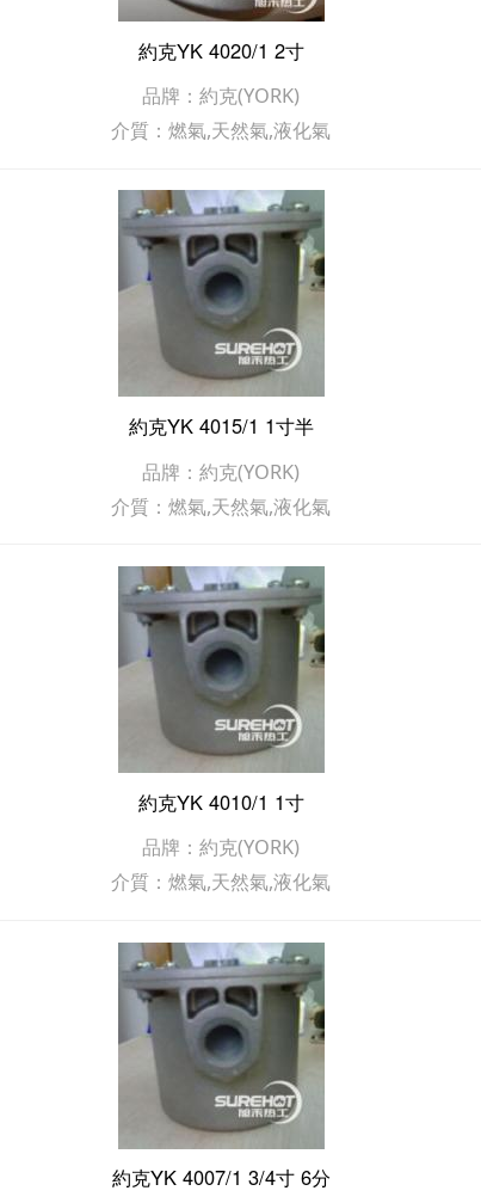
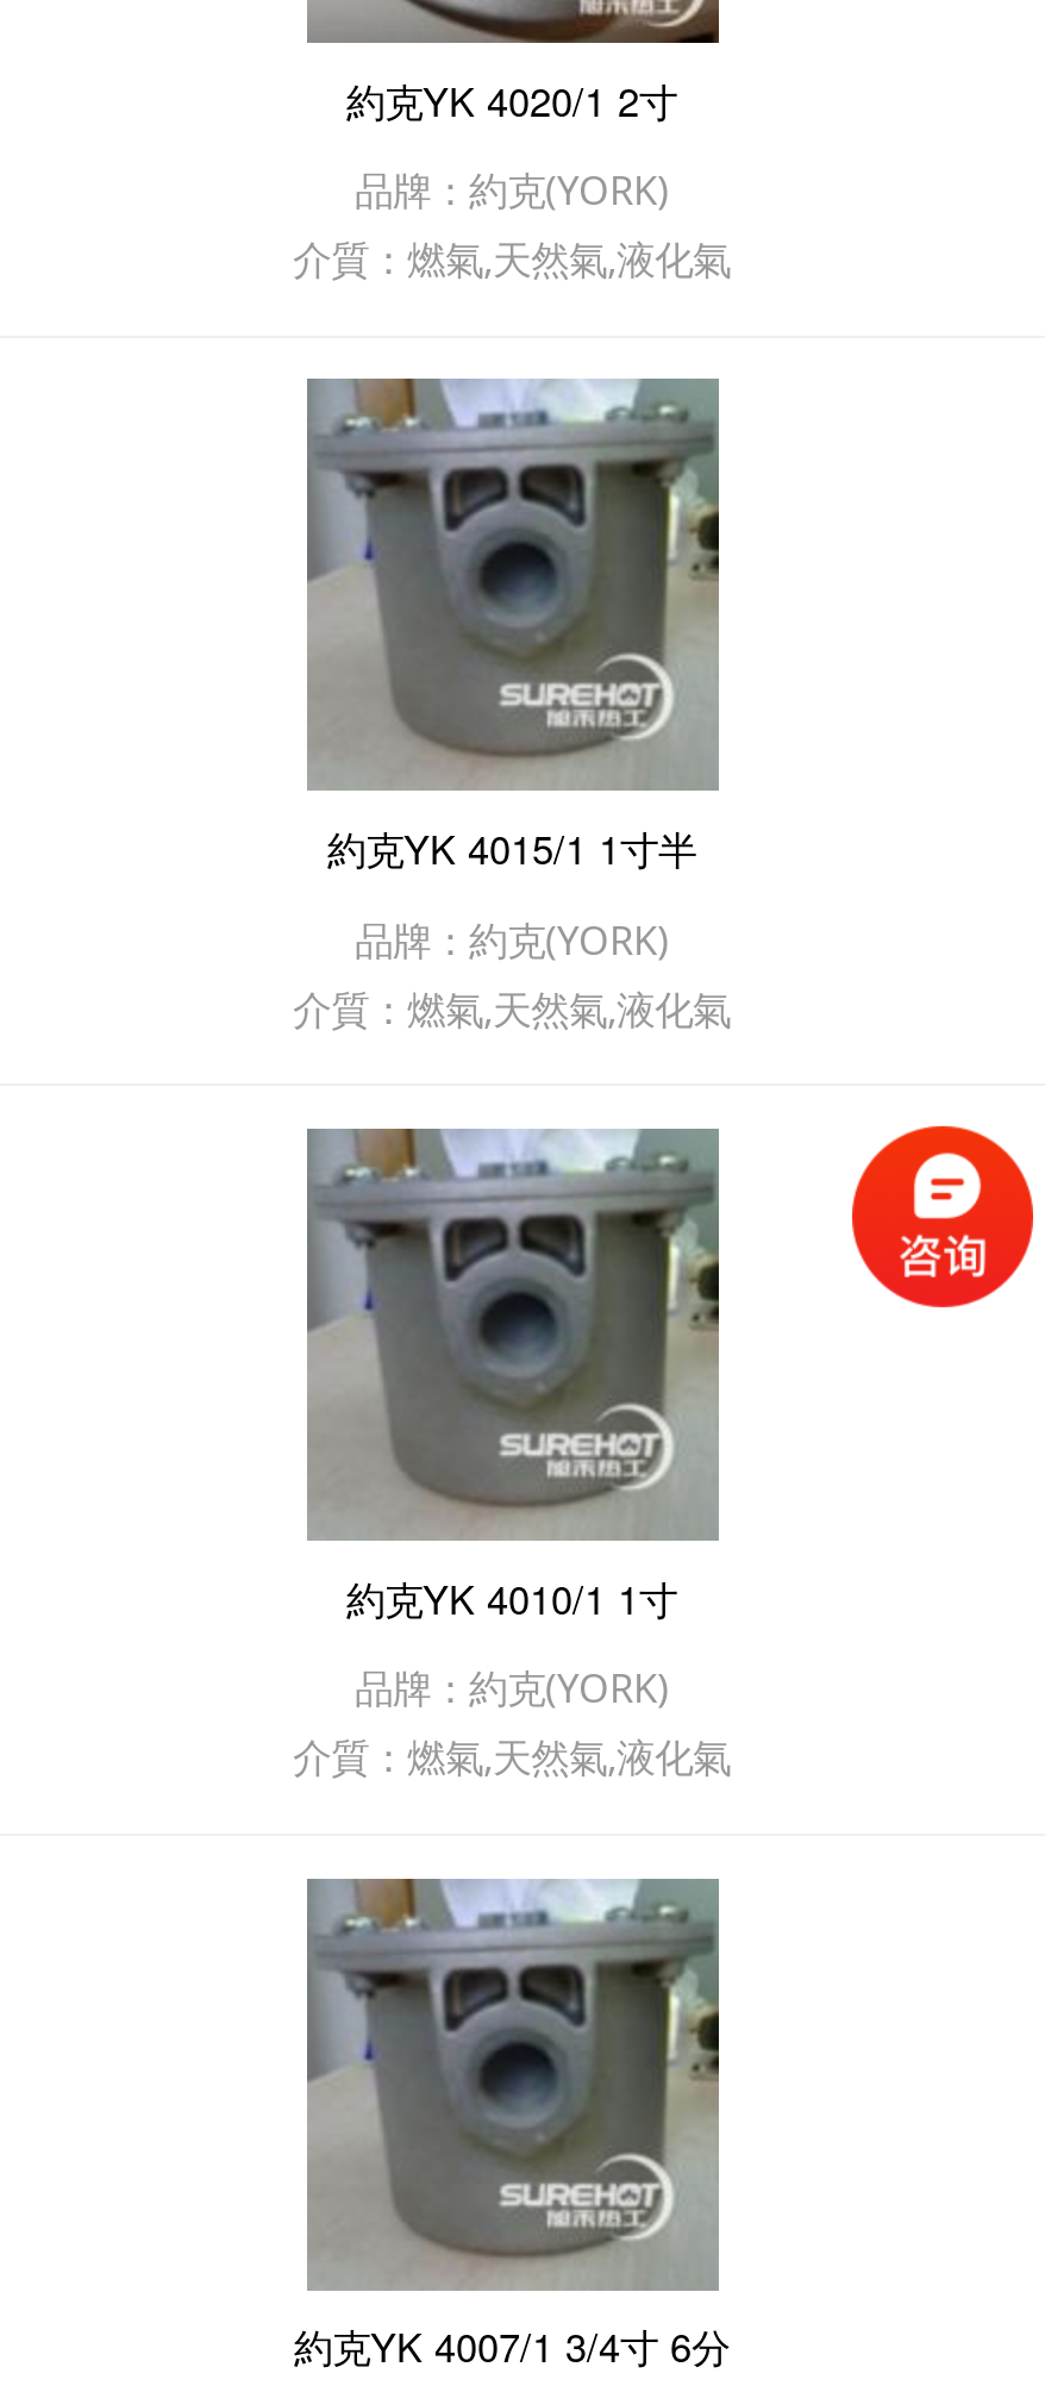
+ [image]
